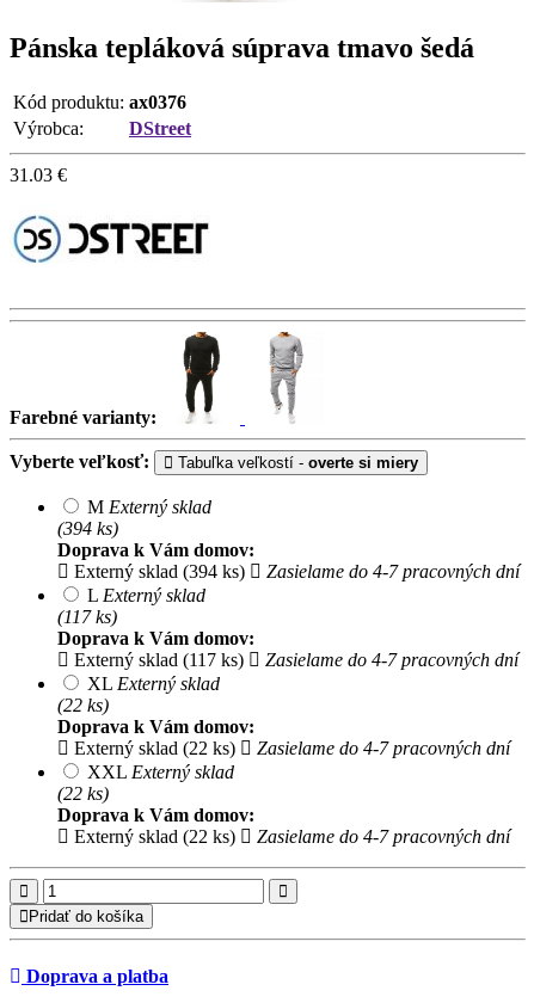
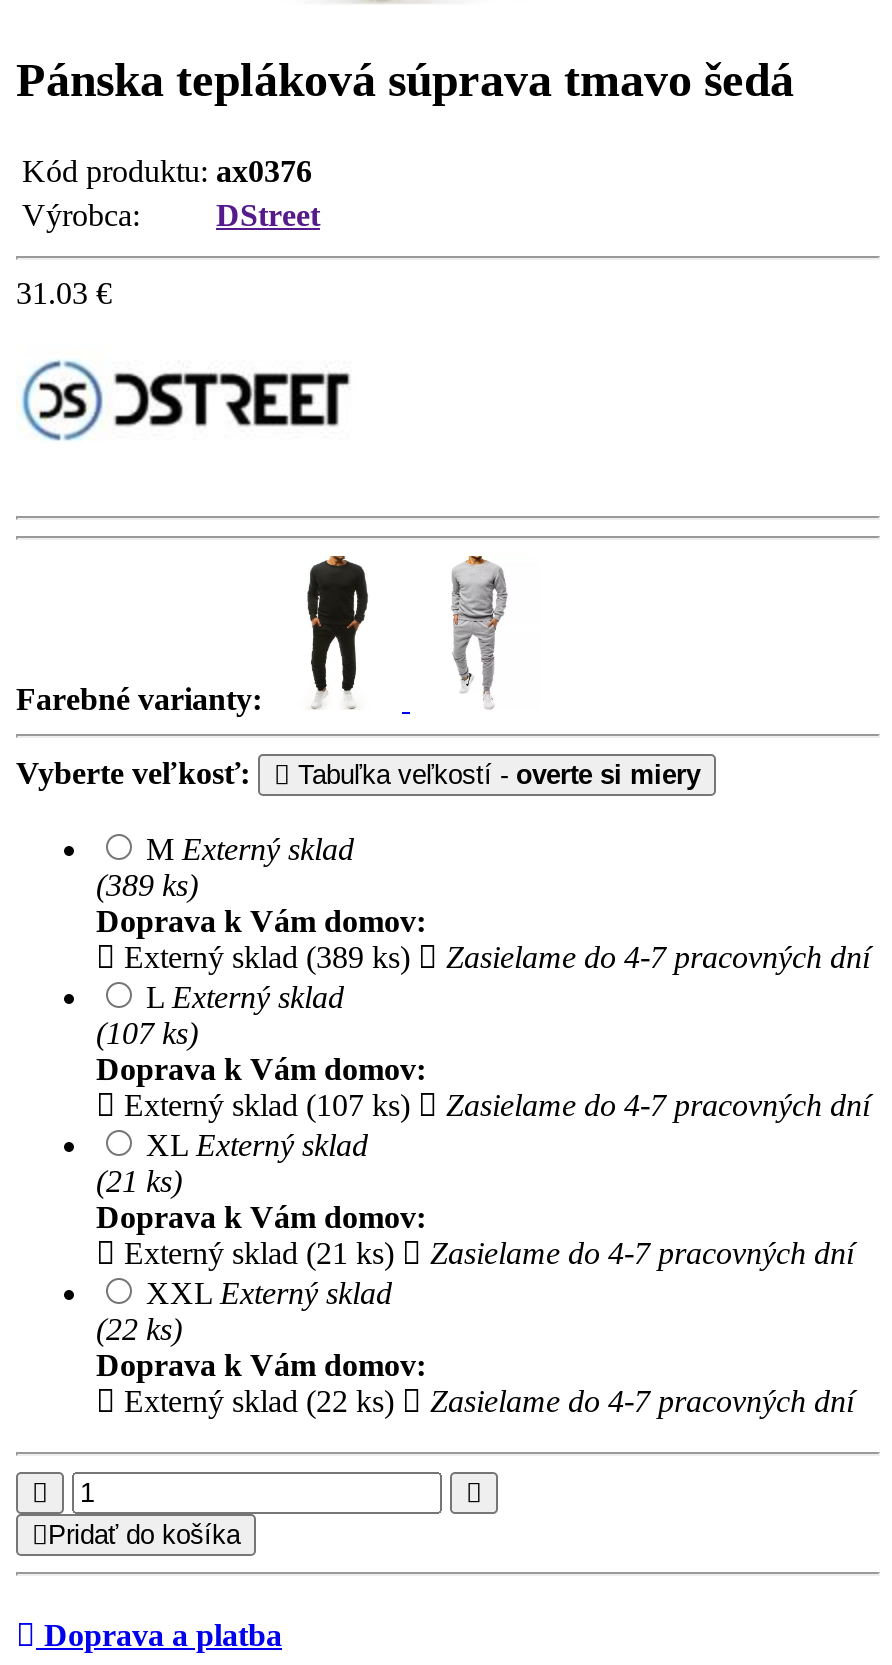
- (394 ks)
+ (389 ks)

- Externý sklad (394 ks)
+ Externý sklad (389 ks)

- (117 ks)
+ (107 ks)

- Externý sklad (117 ks)
+ Externý sklad (107 ks)

- (22 ks)
+ (21 ks)

- Externý sklad (22 ks)
+ Externý sklad (21 ks)
